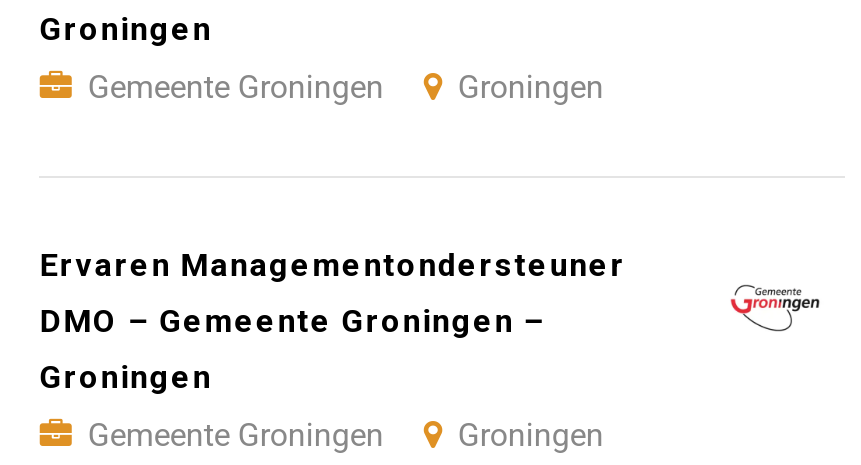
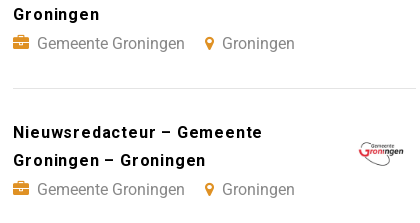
- Ervaren Managementondersteuner
- DMO – Gemeente Groningen –
- Groningen
+ Nieuwsredacteur – Gemeente
+ Groningen – Groningen
